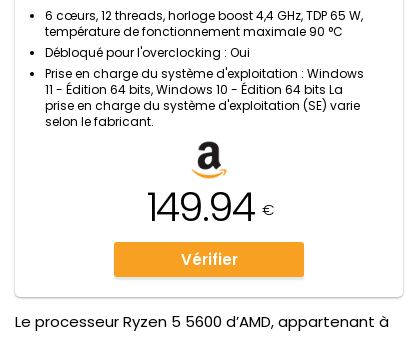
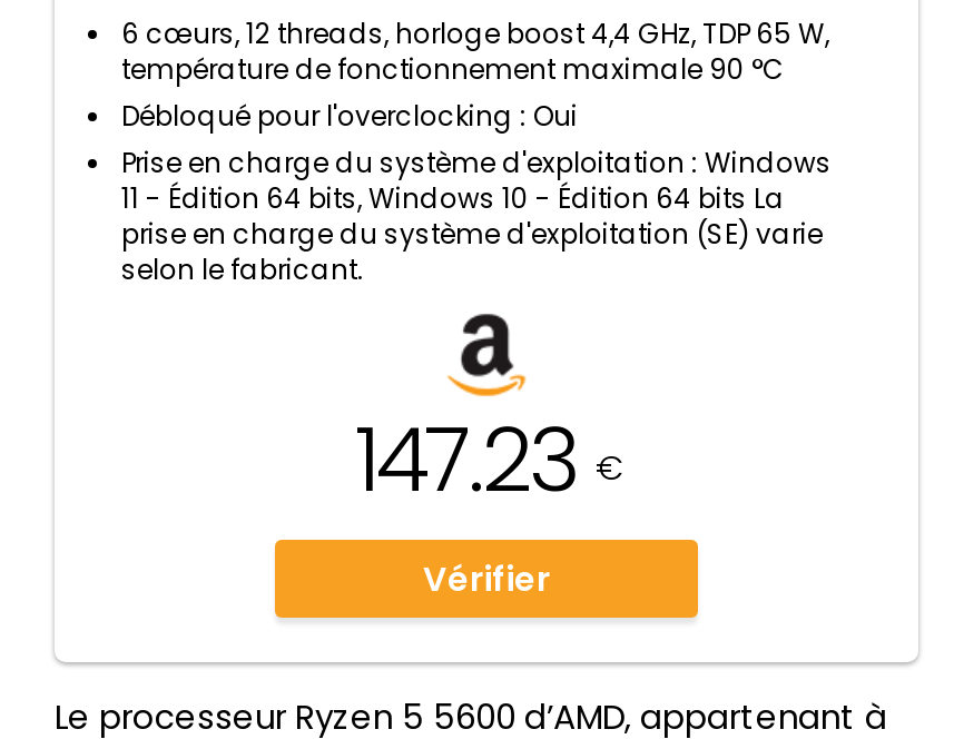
- 149.94€
+ 147.23€
